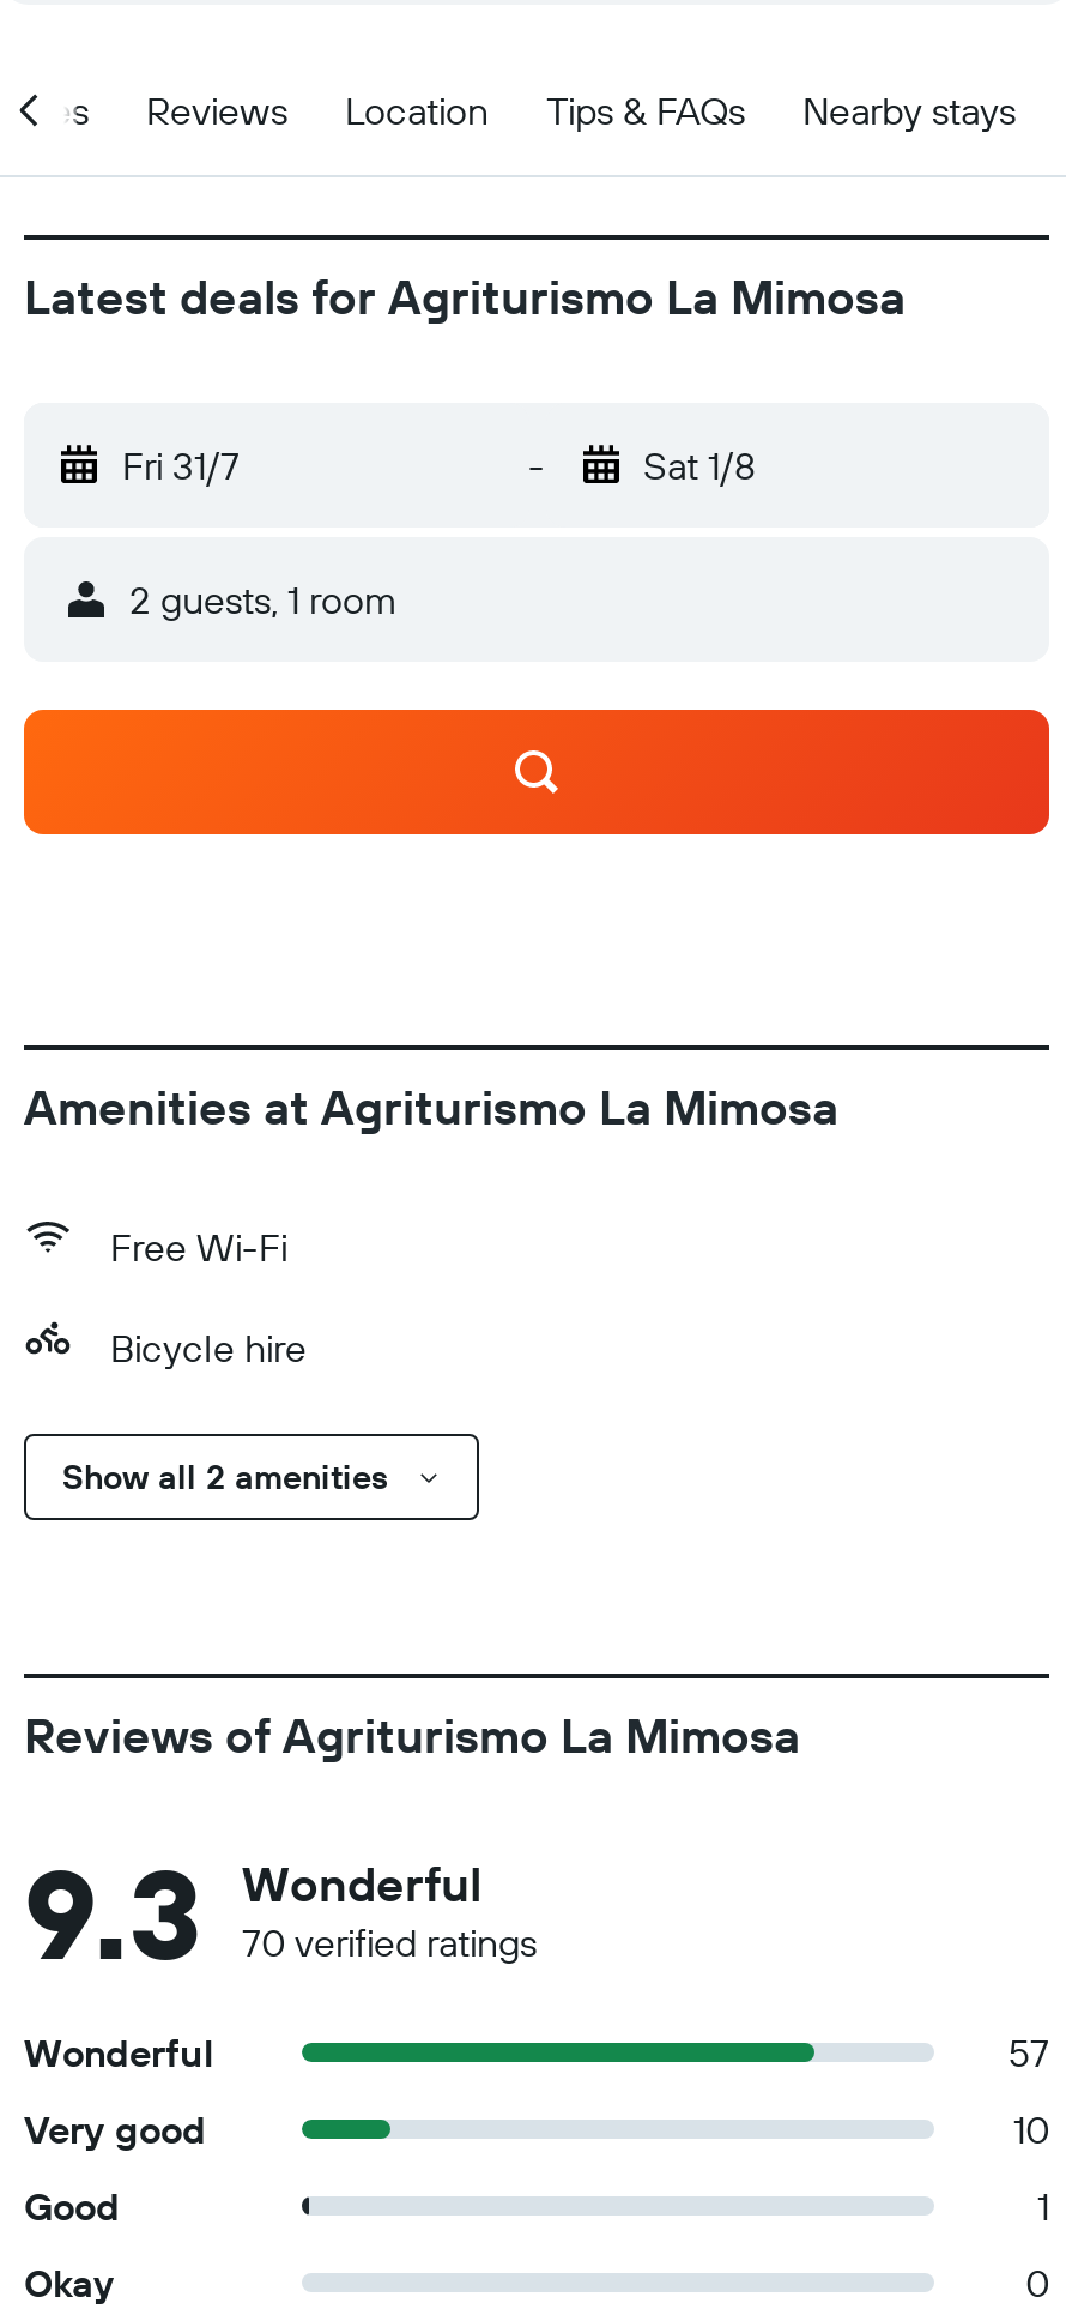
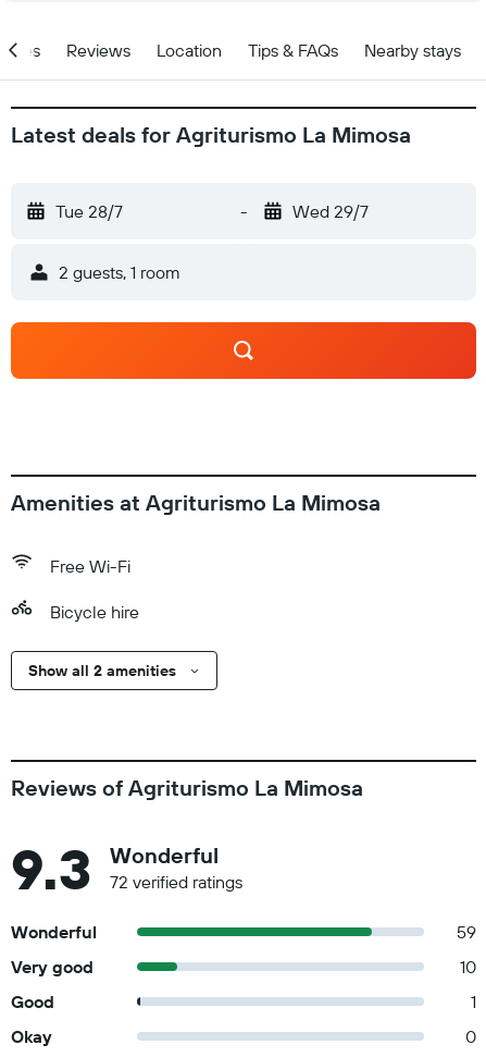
- Fri 31/7
+ Tue 28/7

- Sat 1/8
+ Wed 29/7

- 70 verified ratings
+ 72 verified ratings

- 57
+ 59
